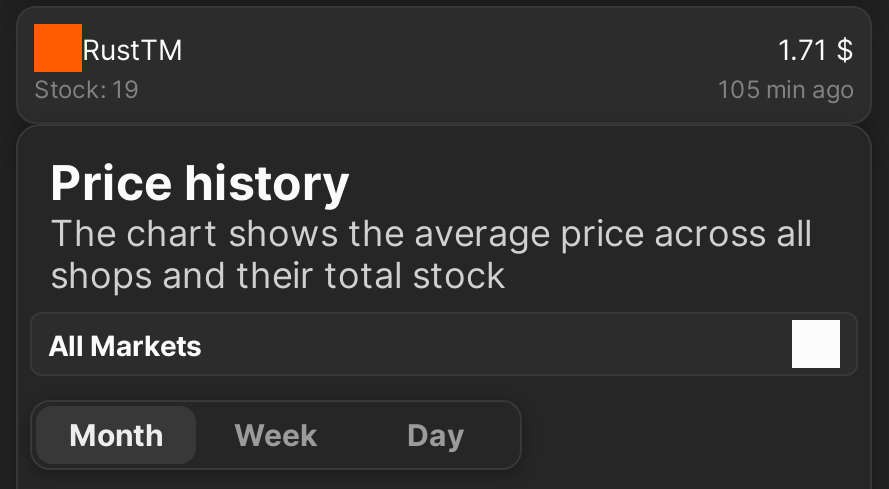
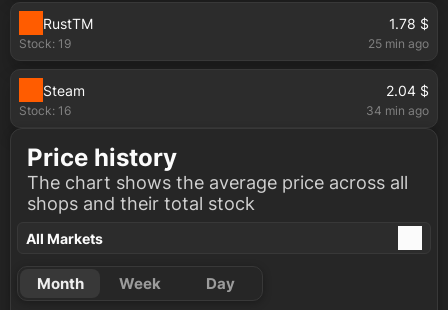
- 1.71 $
+ 1.78 $

- 105 min ago
+ 25 min ago
+ Steam
+ 2.04 $
+ Stock: 16
+ 34 min ago
